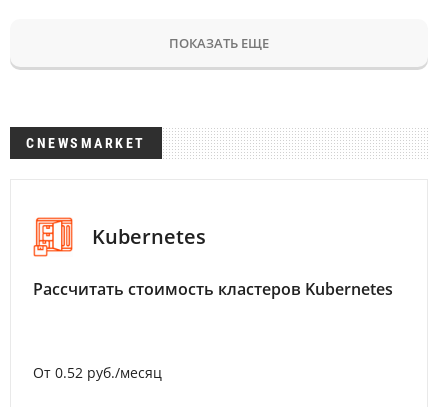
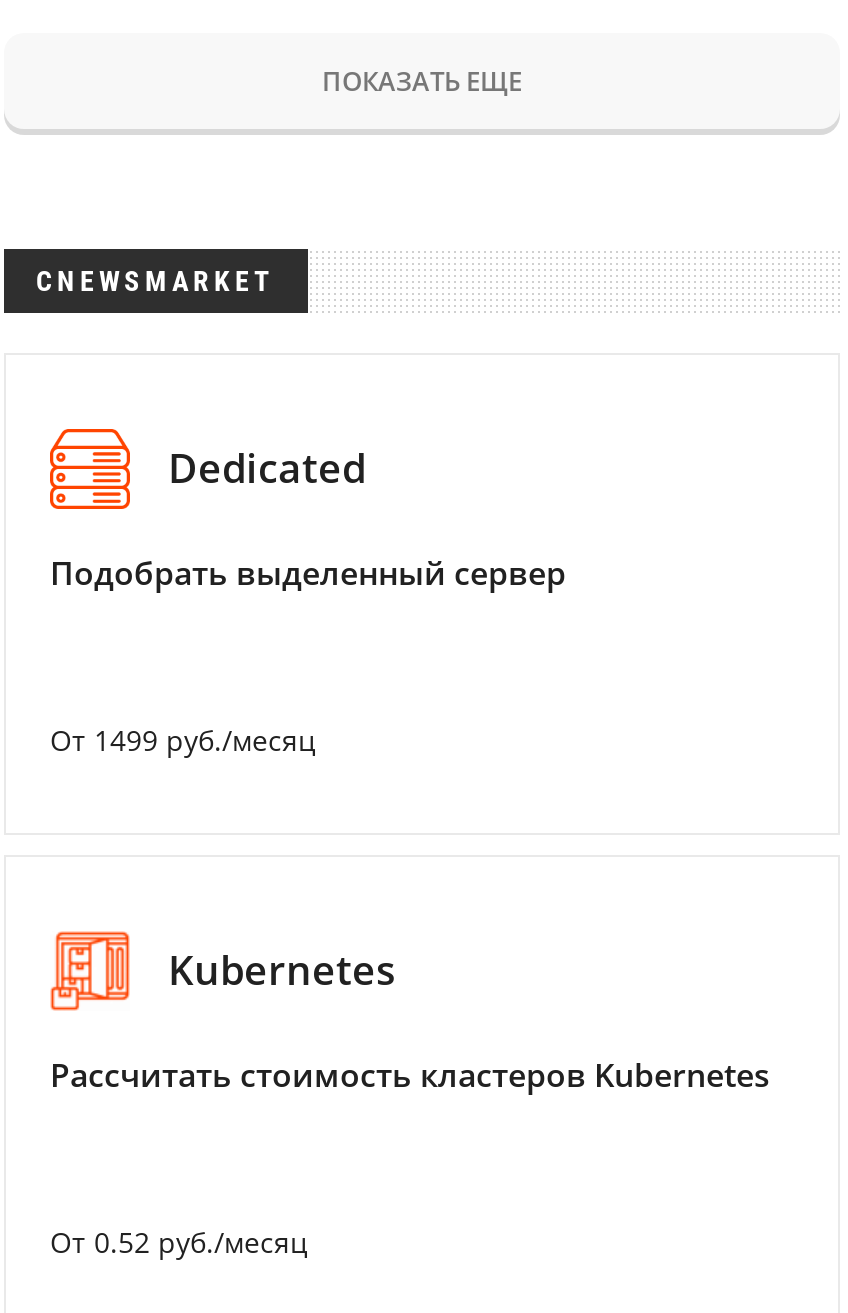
+ [image]
+ Dedicated
+ Подобрать выделенный сервер

+ От 1499 руб./месяц
